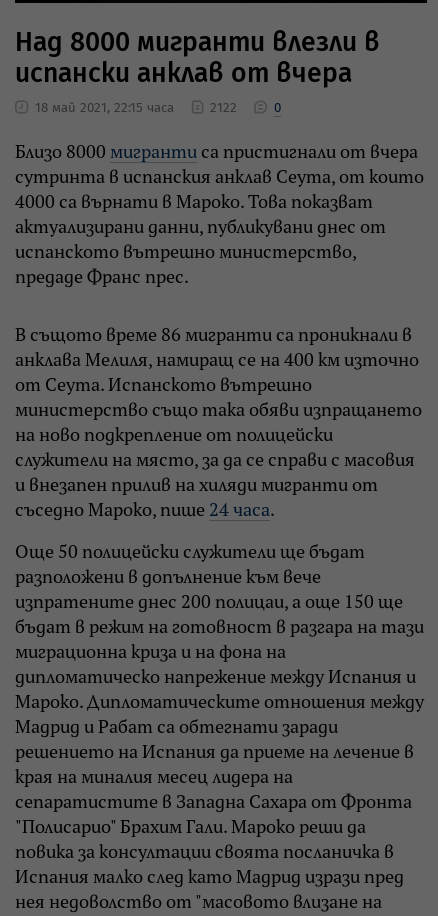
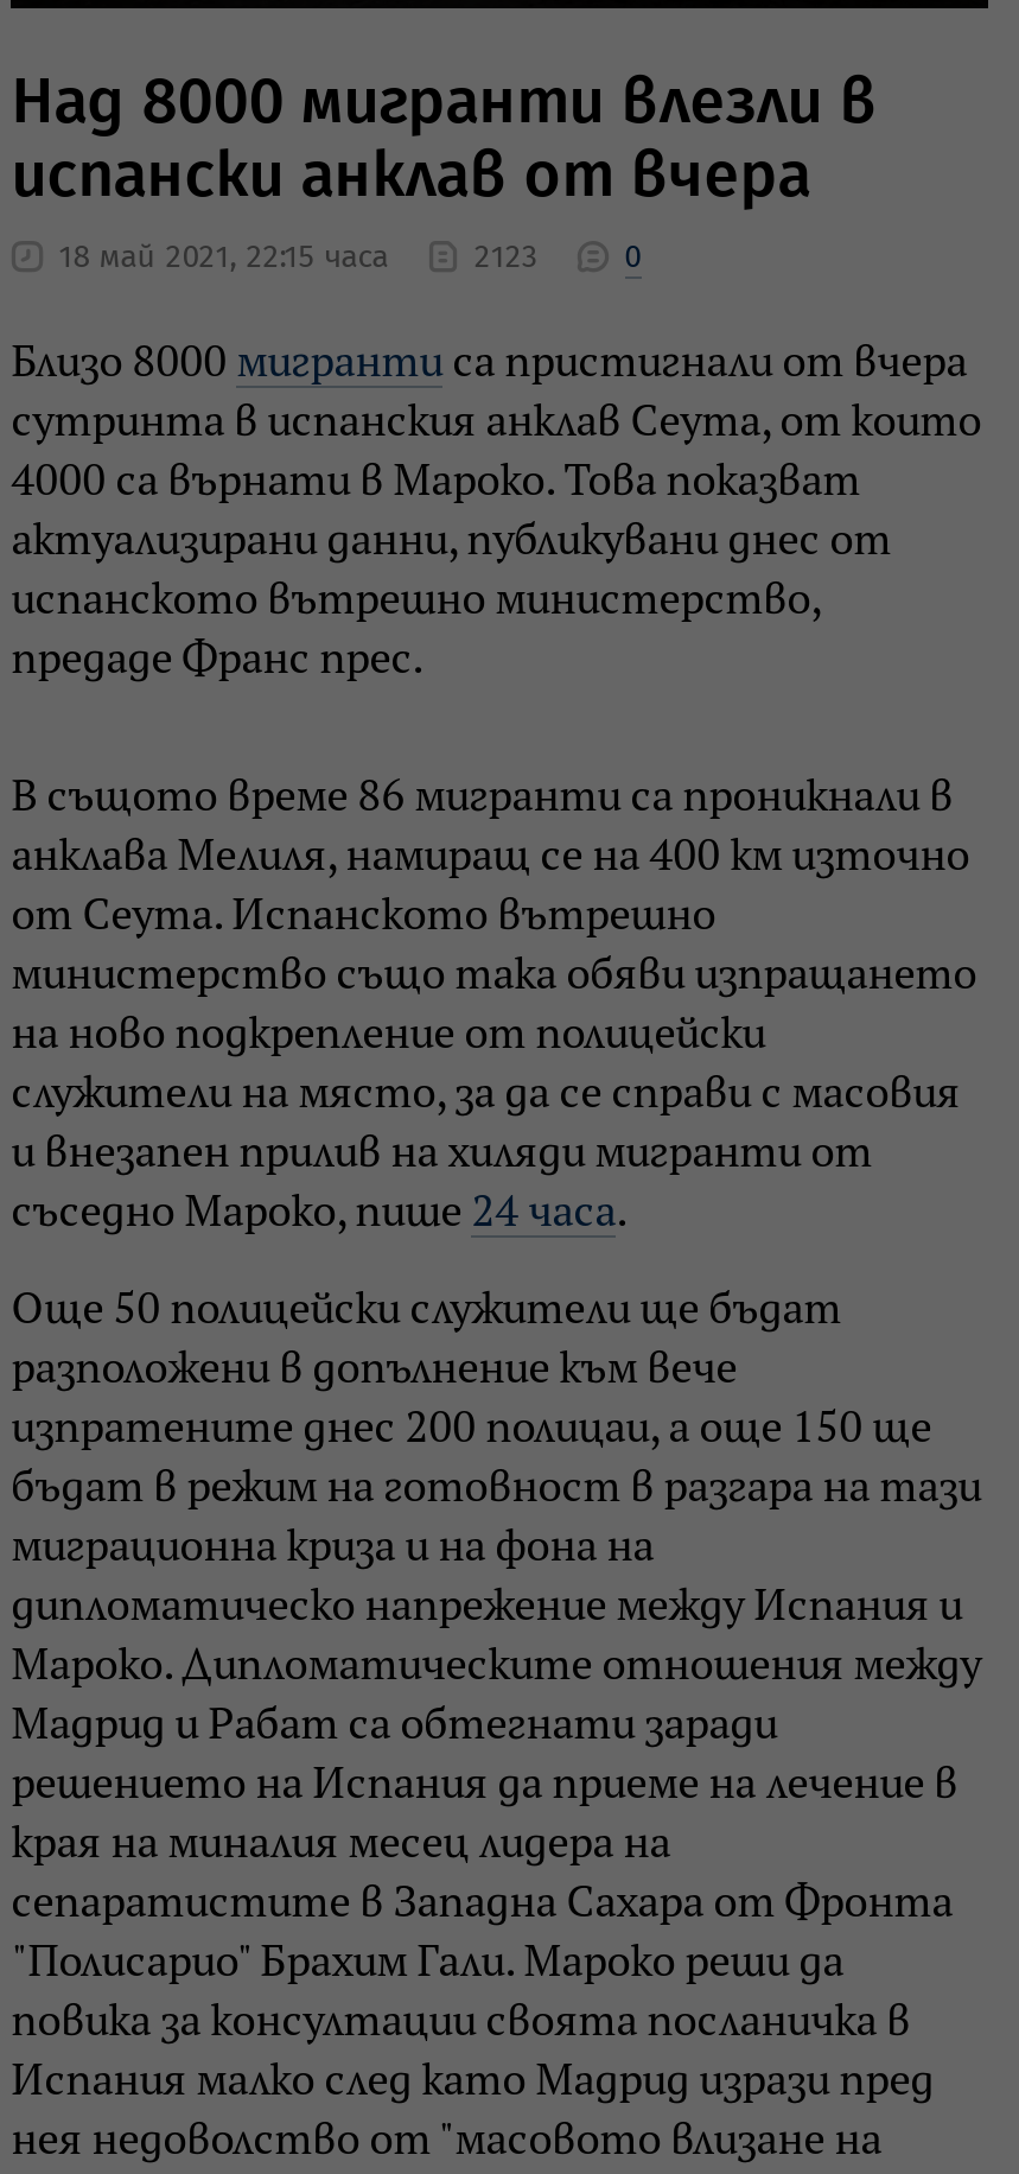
- 2122
+ 2123
